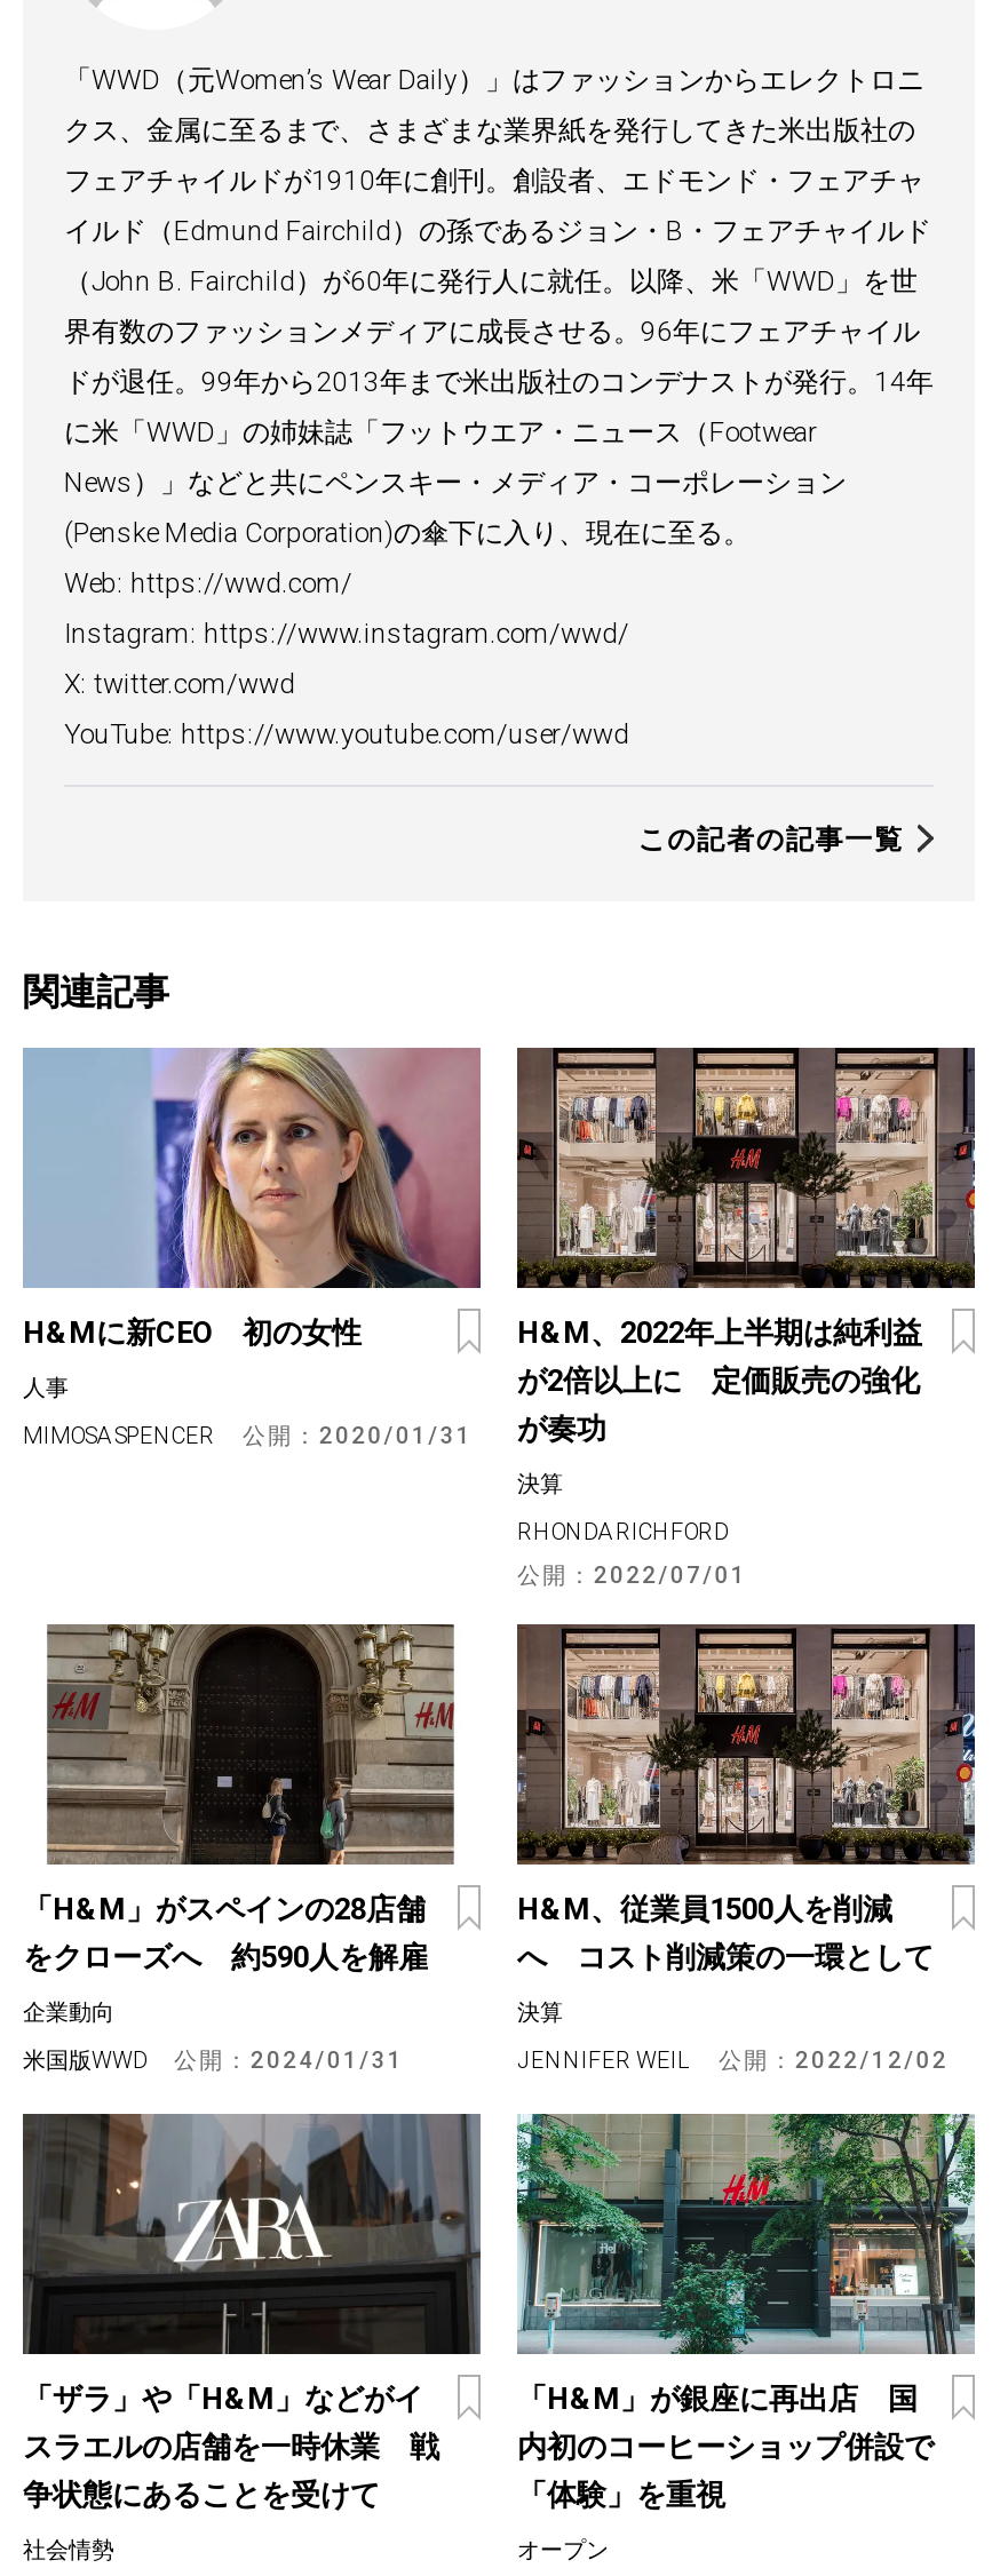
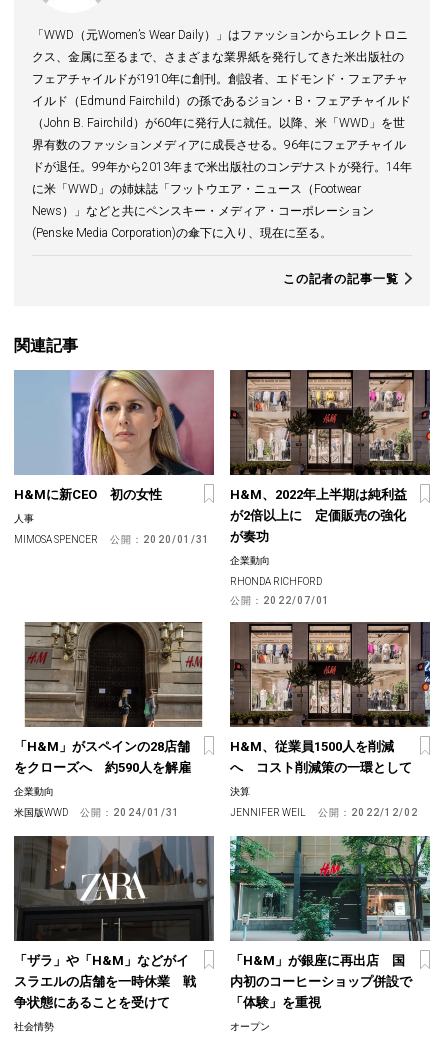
- Web: https://wwd.com/
- Instagram: https://www.instagram.com/wwd/
- X: twitter.com/wwd
- YouTube: https://www.youtube.com/user/wwd

- 決算
+ 企業動向
